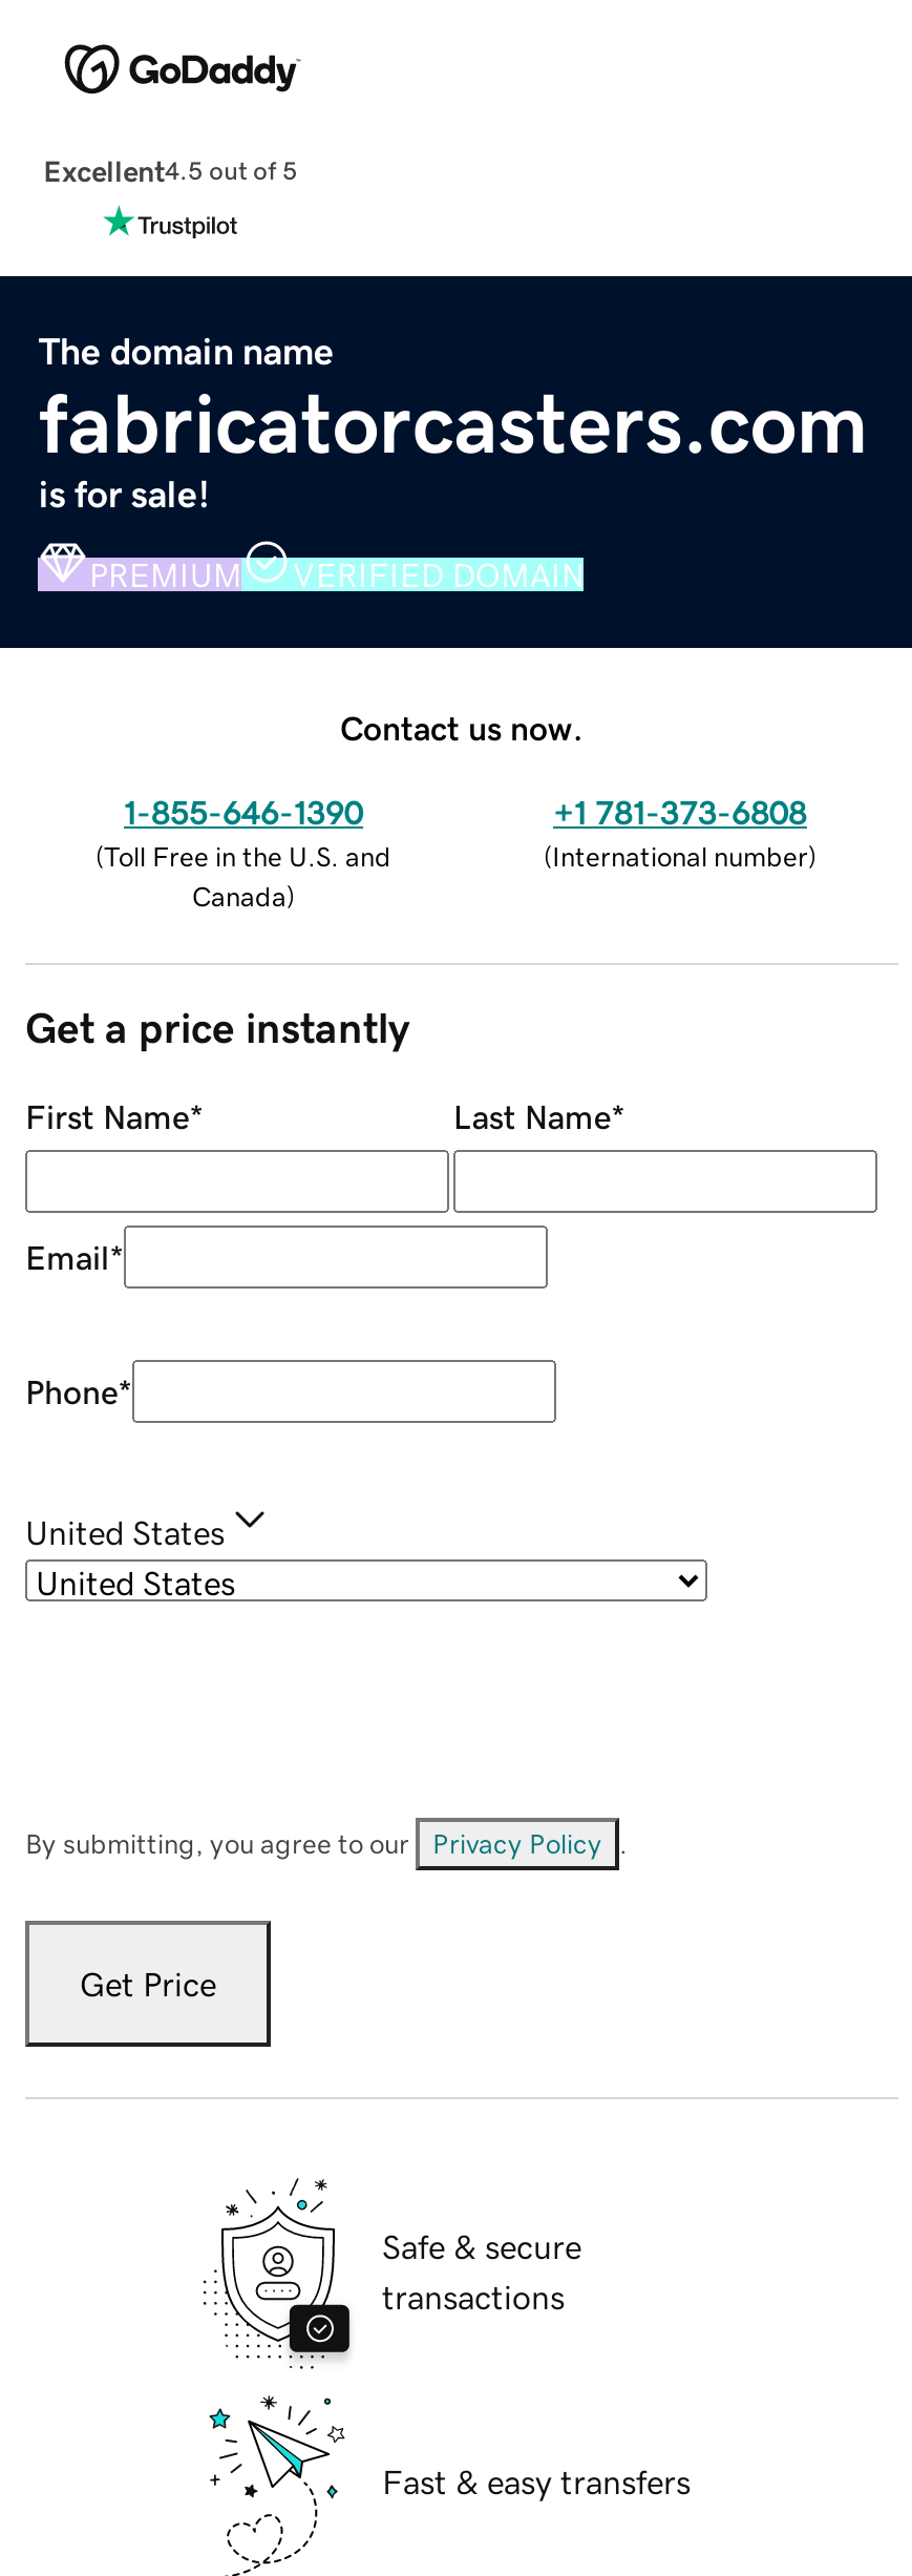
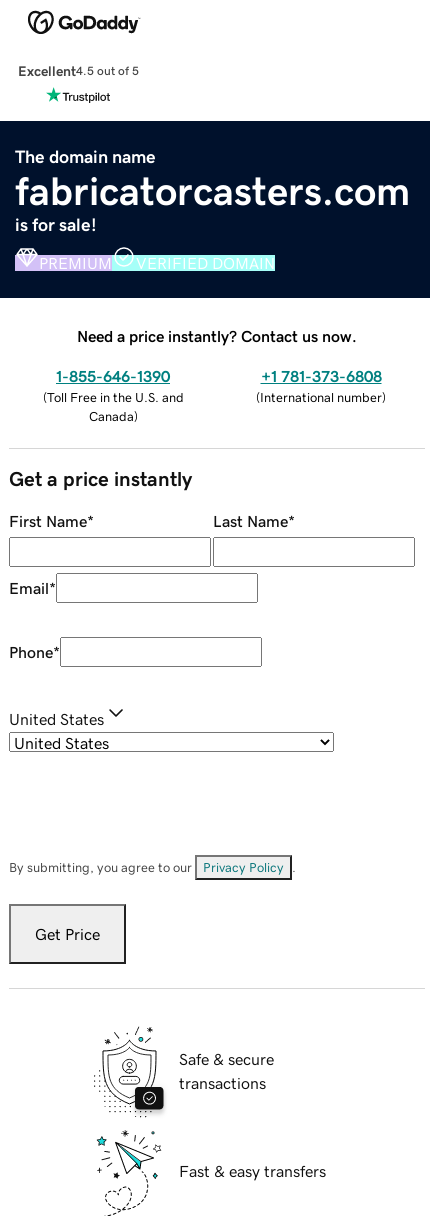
- Contact us now.
+ Need a price instantly? Contact us now.
